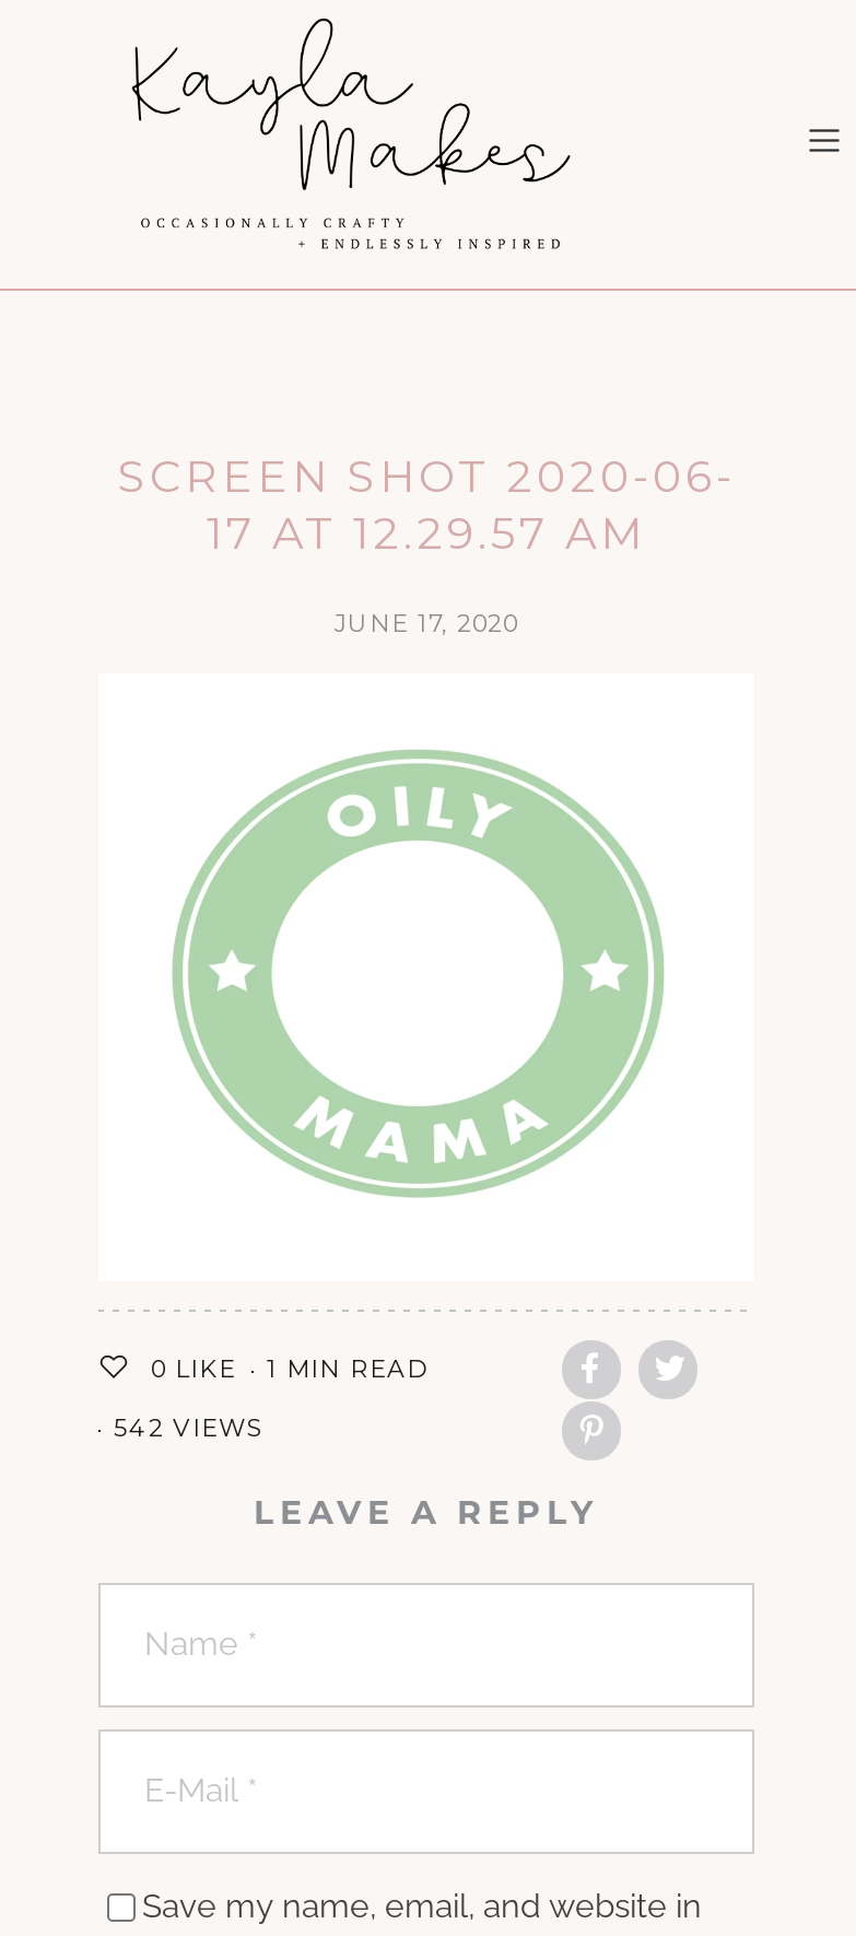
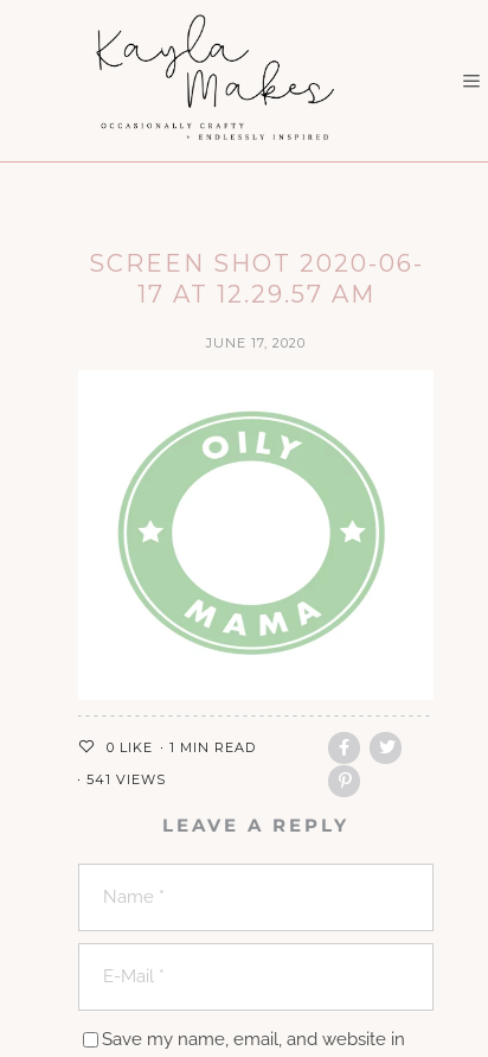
- 542 VIEWS
+ 541 VIEWS
